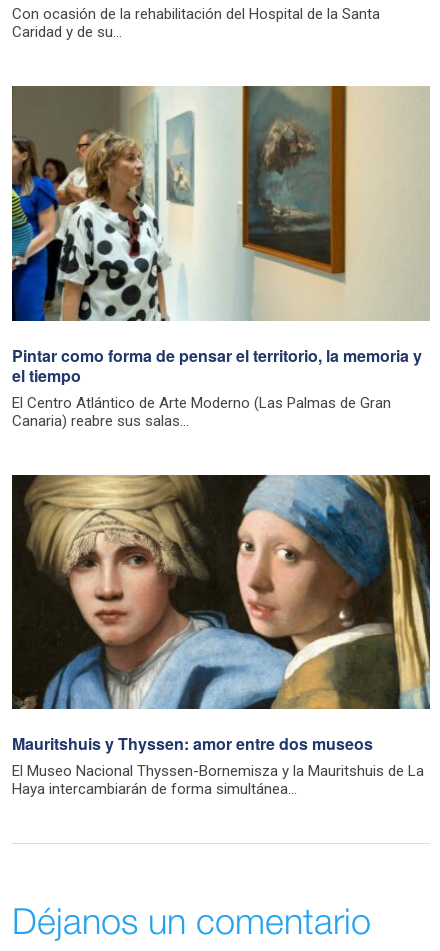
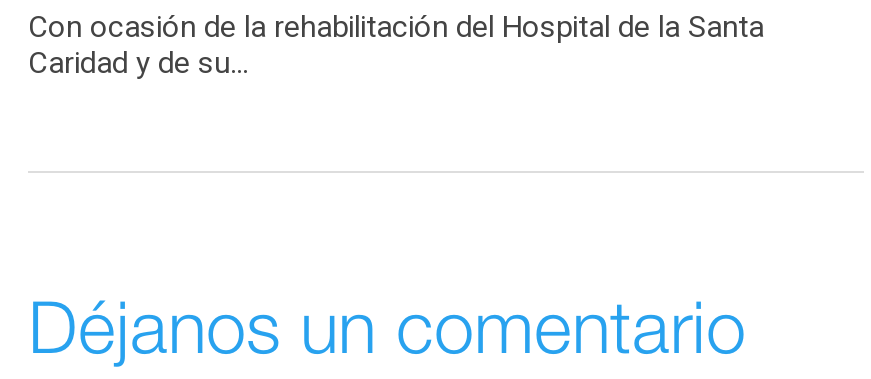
- [image]
- Pintar como forma de pensar el territorio, la memoria y
- el tiempo
- El Centro Atlántico de Arte Moderno (Las Palmas de Gran
- Canaria) reabre sus salas...

- [image]
- Mauritshuis y Thyssen: amor entre dos museos
- El Museo Nacional Thyssen-Bornemisza y la Mauritshuis de La
- Haya intercambiarán de forma simultánea...
